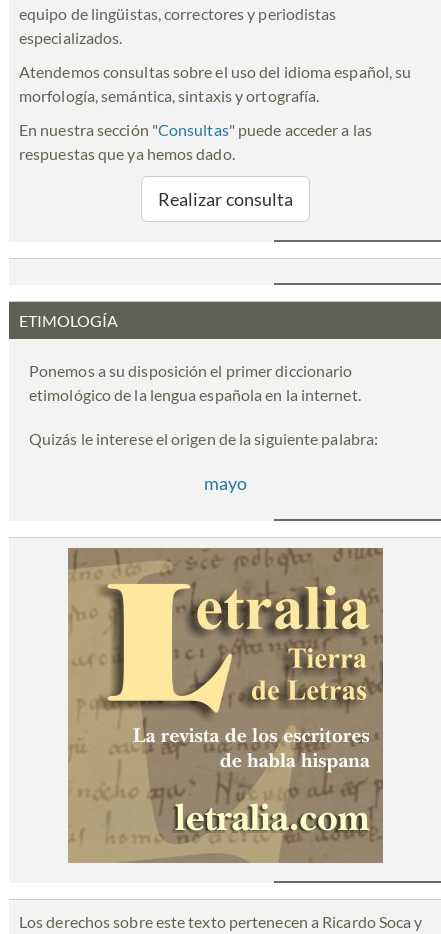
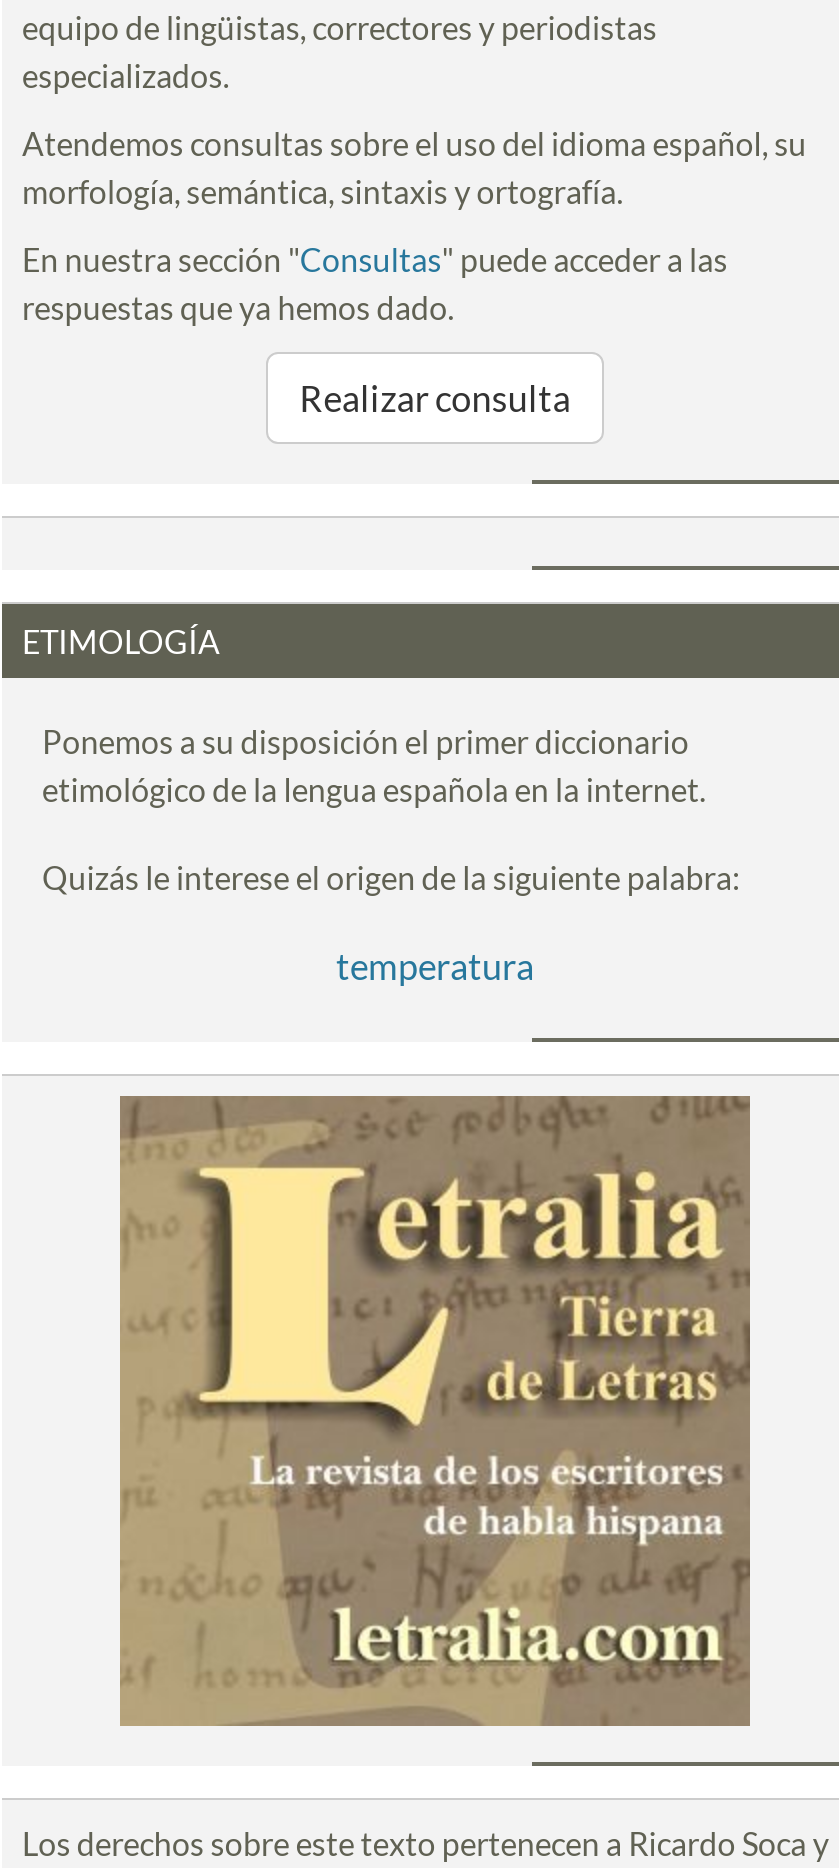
- mayo
+ temperatura
